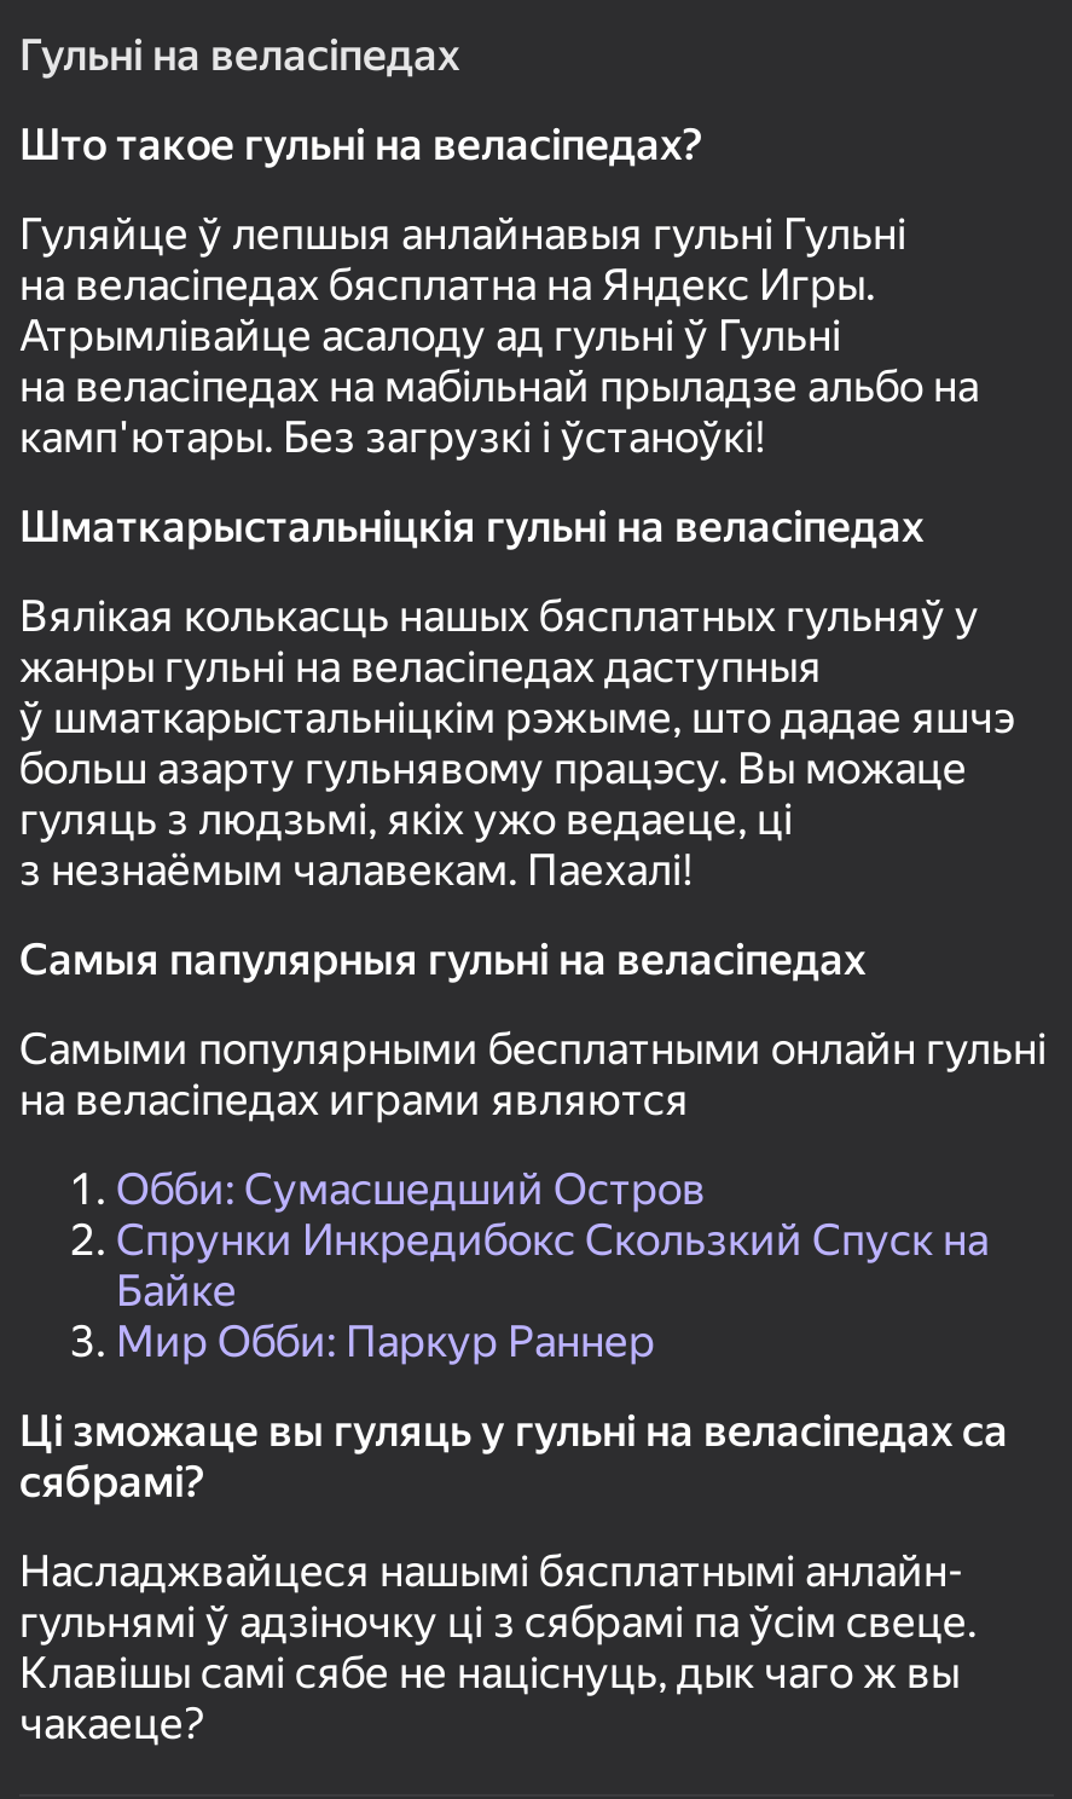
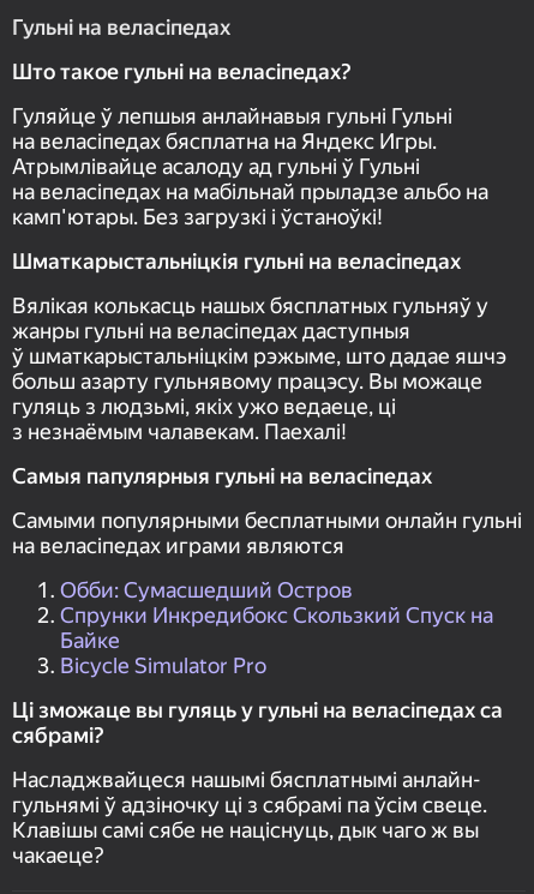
- Мир Обби: Паркур Раннер
+ Bicycle Simulator Pro
